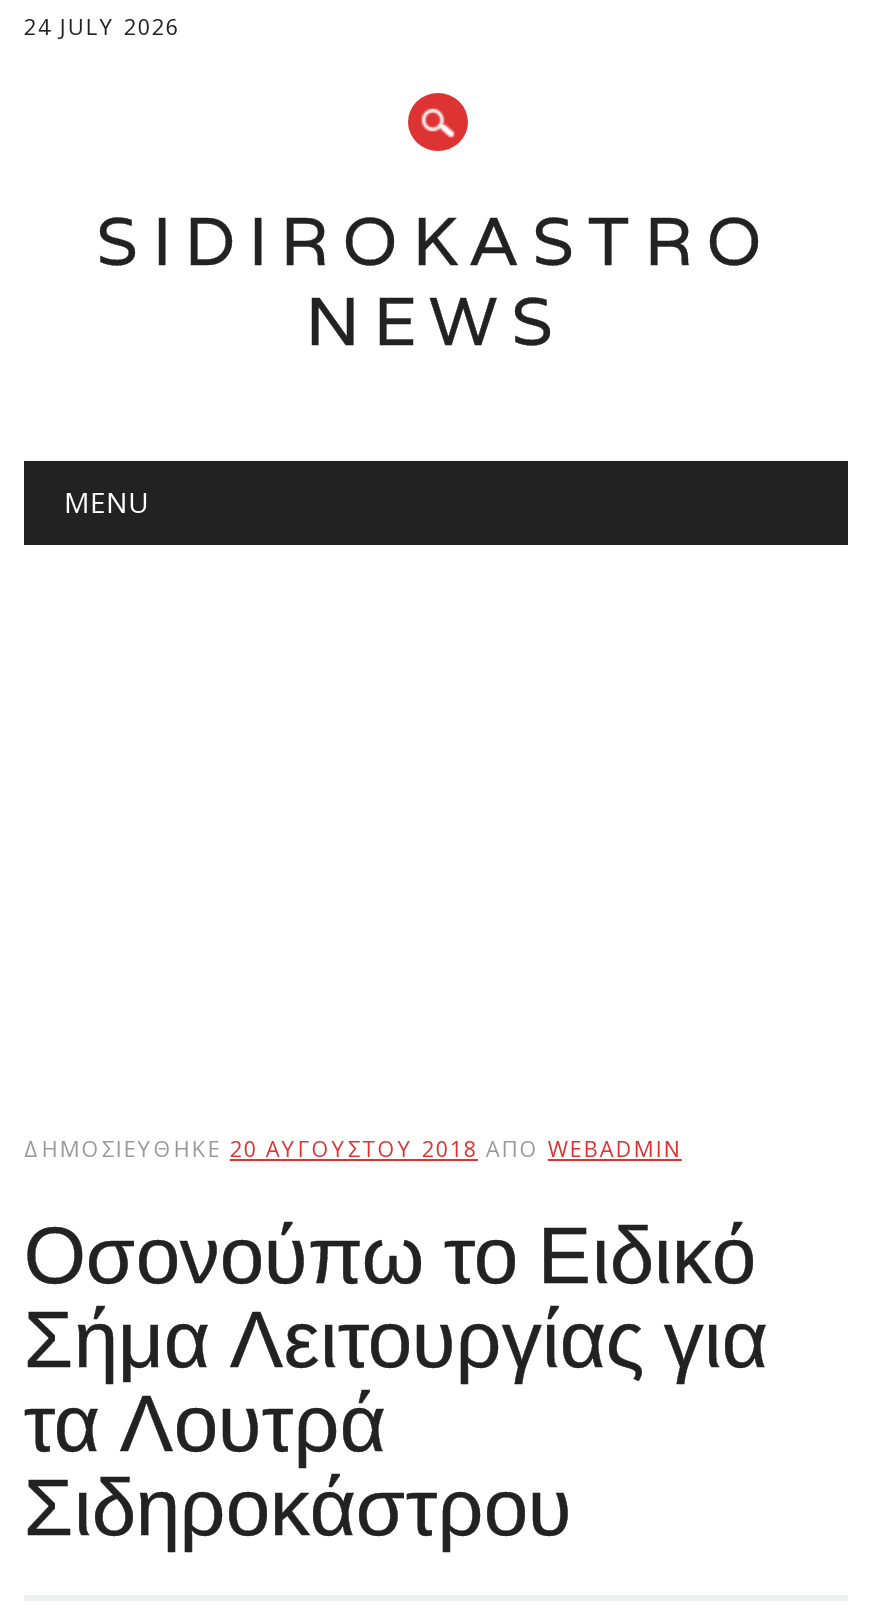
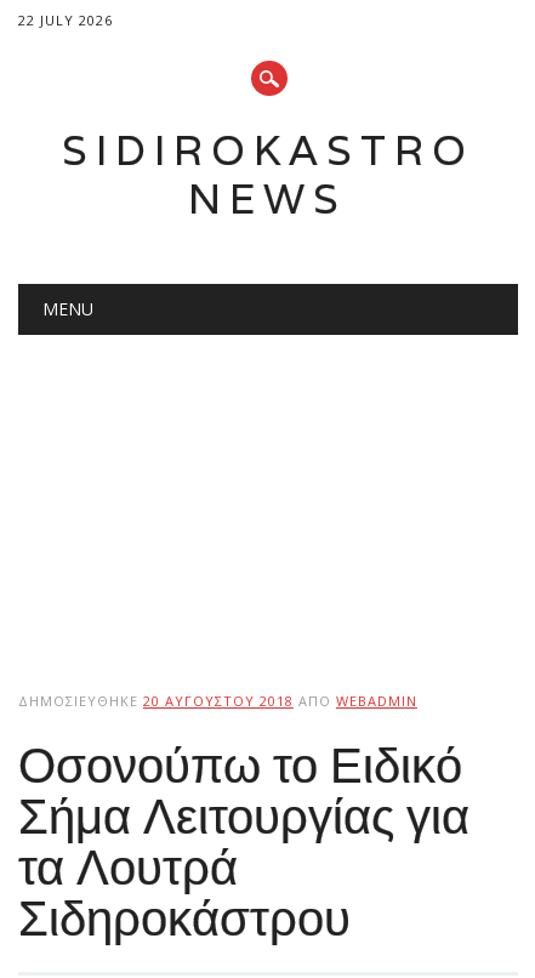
- 24 JULY 2026
+ 22 JULY 2026
